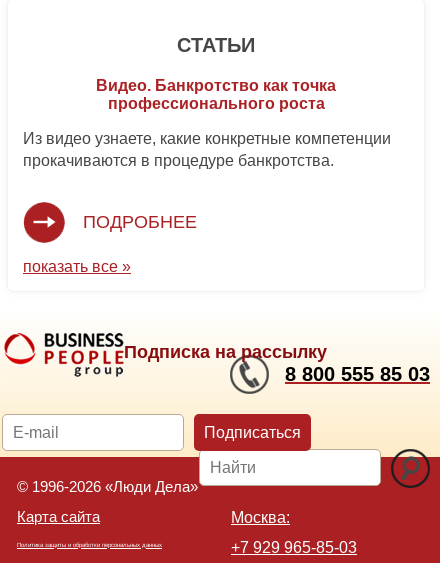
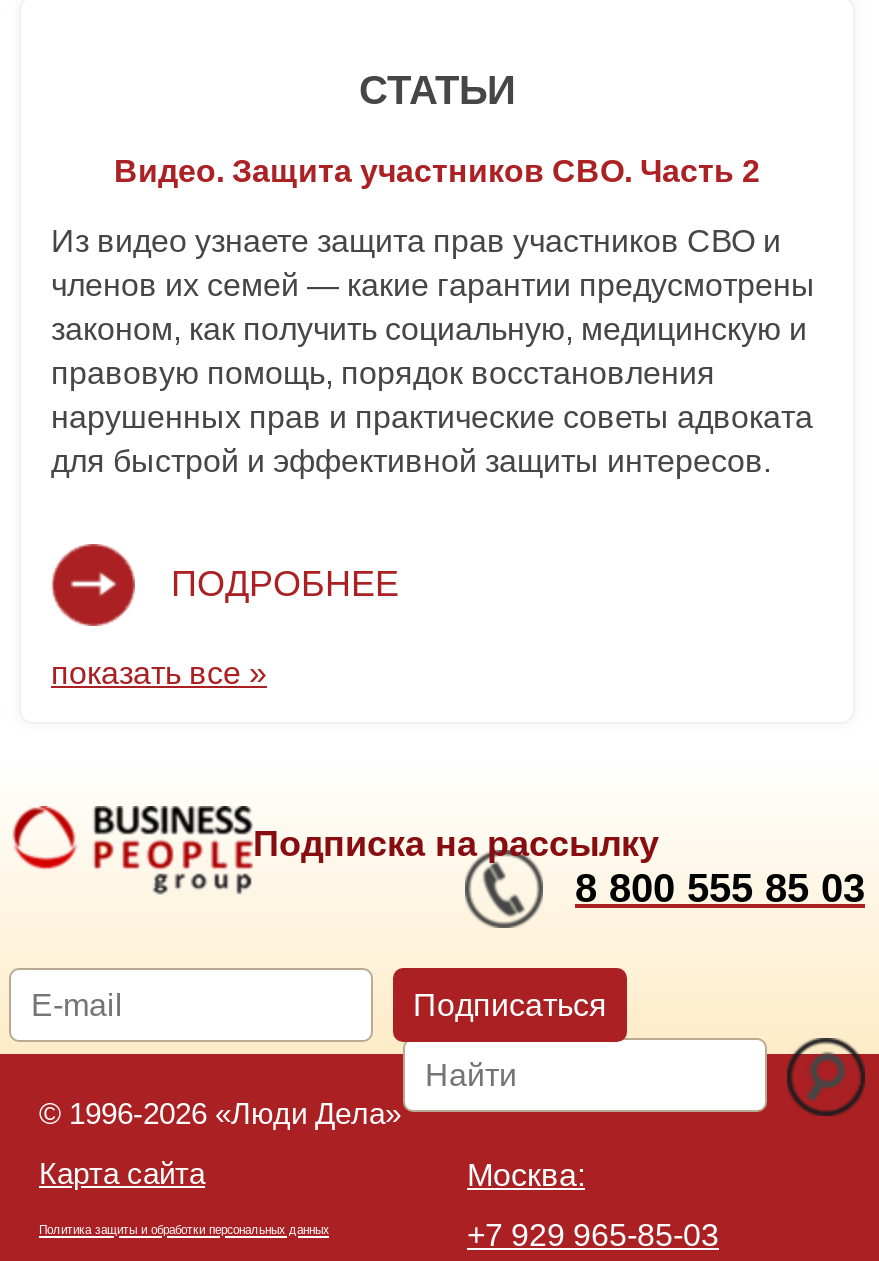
- Видео. Банкротство как точка
- профессионального роста
+ Видео. Защита участников СВО. Часть 2

- Из видео узнаете, какие конкретные компетенции
- прокачиваются в процедуре банкротства.
+ Из видео узнаете защита прав участников СВО и
+ членов их семей — какие гарантии предусмотрены
+ законом, как получить социальную, медицинскую и
+ правовую помощь, порядок восстановления
+ нарушенных прав и практические советы адвоката
+ для быстрой и эффективной защиты интересов.
